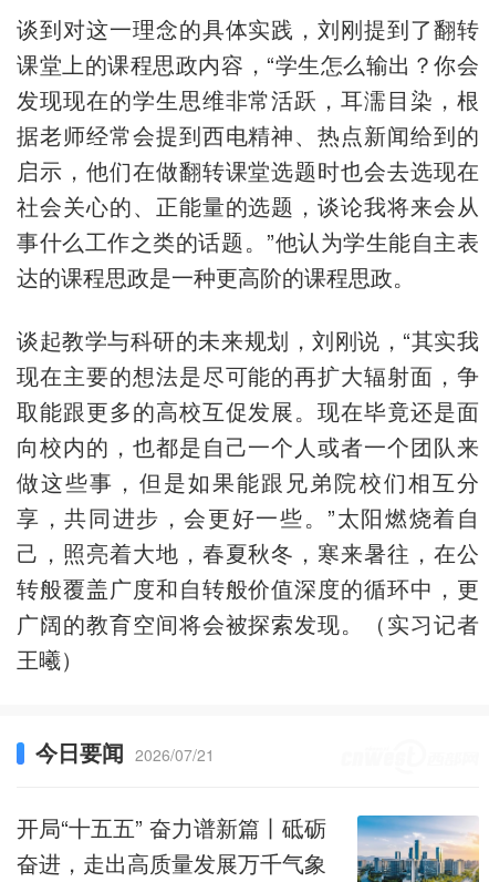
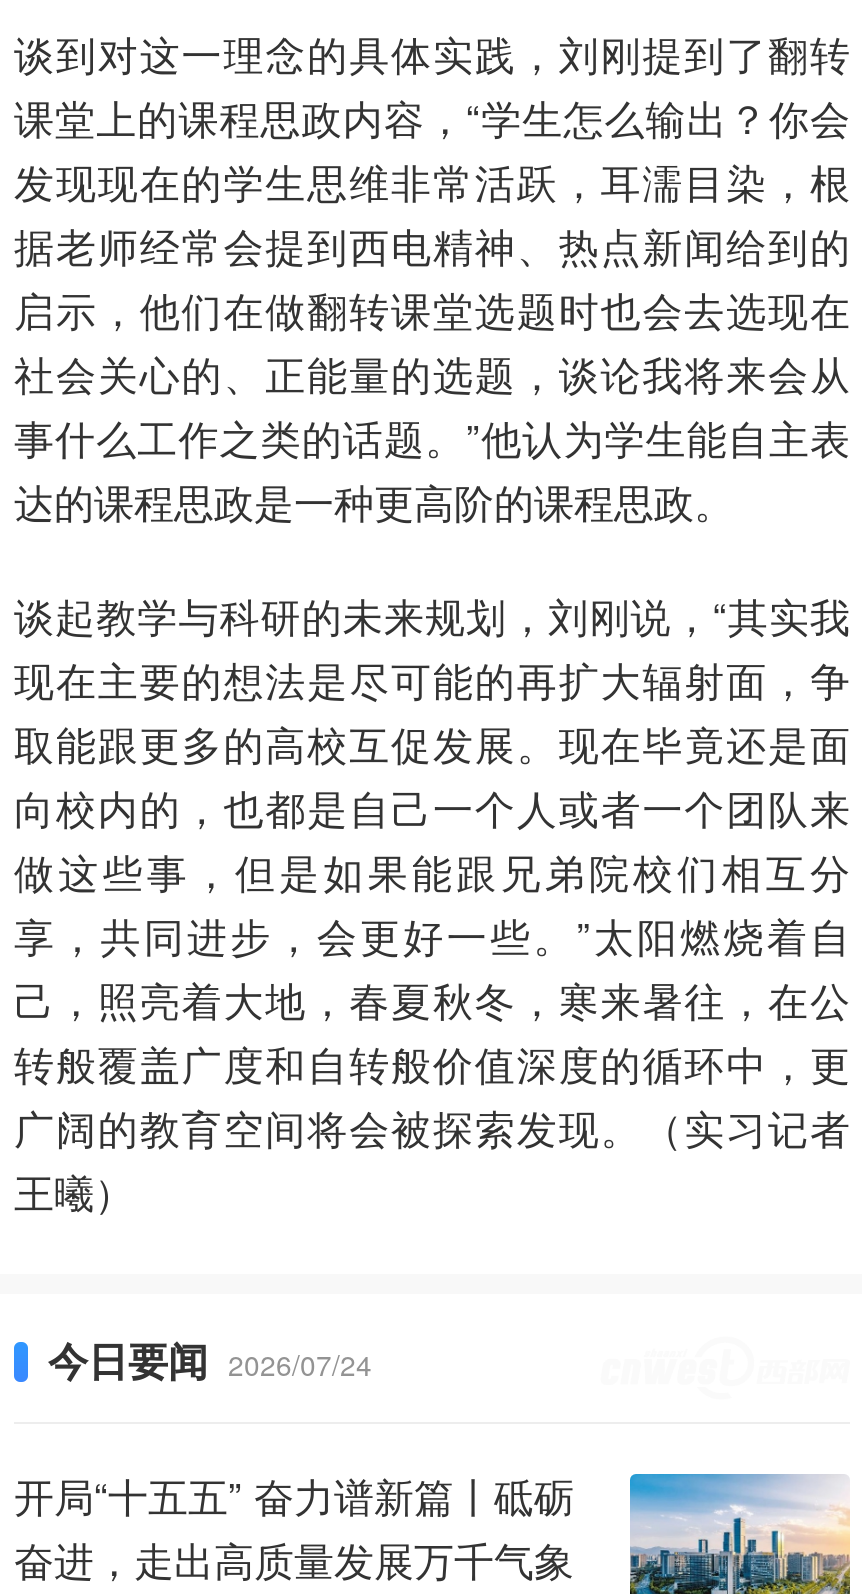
- 今日要闻 2026/07/21
+ 今日要闻 2026/07/24
